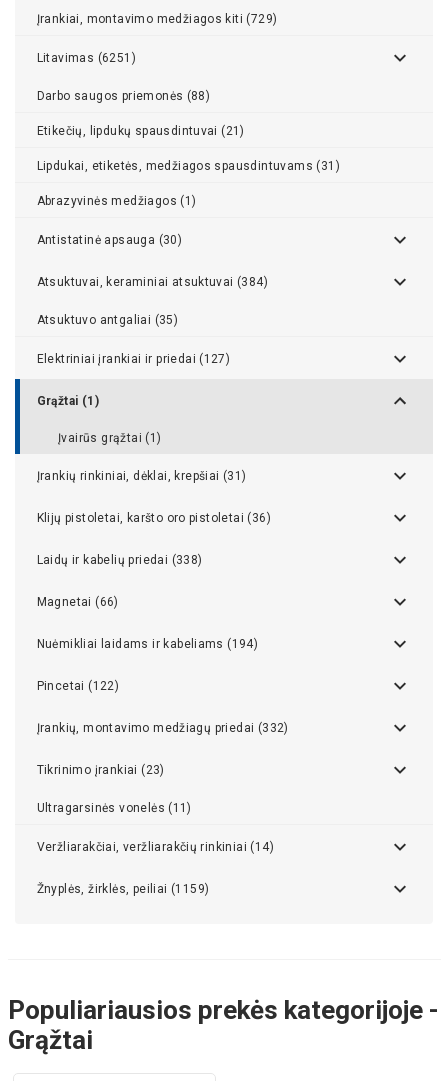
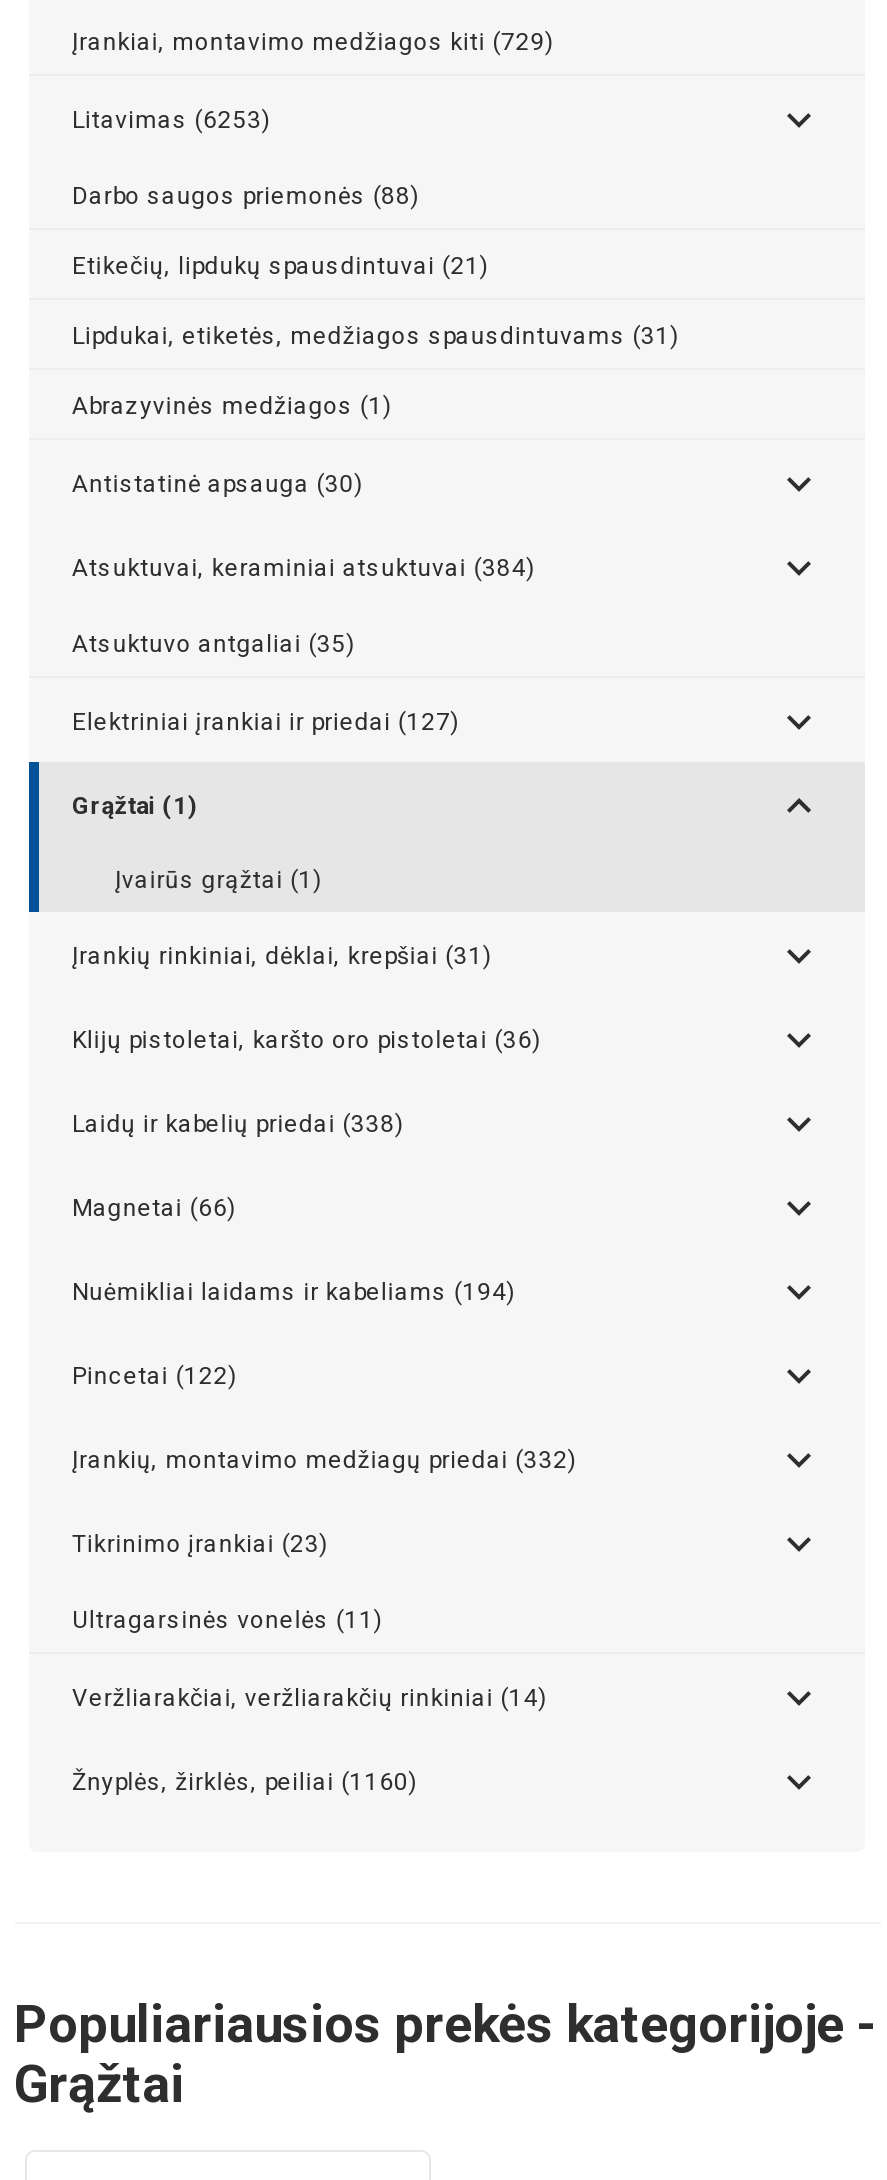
- Litavimas (6251)
+ Litavimas (6253)

- Žnyplės, žirklės, peiliai (1159)
+ Žnyplės, žirklės, peiliai (1160)
